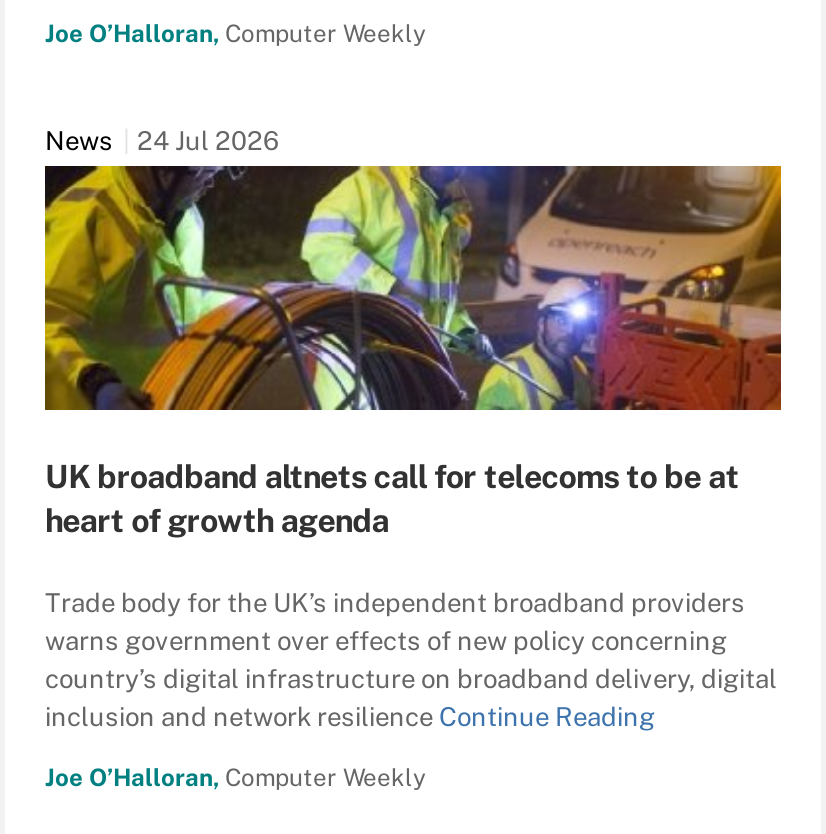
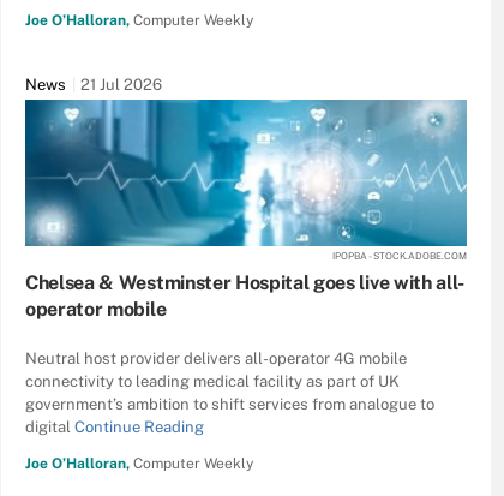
- News 24 Jul 2026
+ News 21 Jul 2026

- [image]
- UK broadband altnets call for telecoms to be at
- heart of growth agenda
+ [image]
+ IPOPBA - STOCK.ADOBE.COM
+ Chelsea & Westminster Hospital goes live with all-
+ operator mobile

- Trade body for the UK’s independent broadband providers
- warns government over effects of new policy concerning
- country’s digital infrastructure on broadband delivery, digital
- inclusion and network resilience Continue Reading
+ Neutral host provider delivers all-operator 4G mobile
+ connectivity to leading medical facility as part of UK
+ government’s ambition to shift services from analogue to
+ digital Continue Reading
